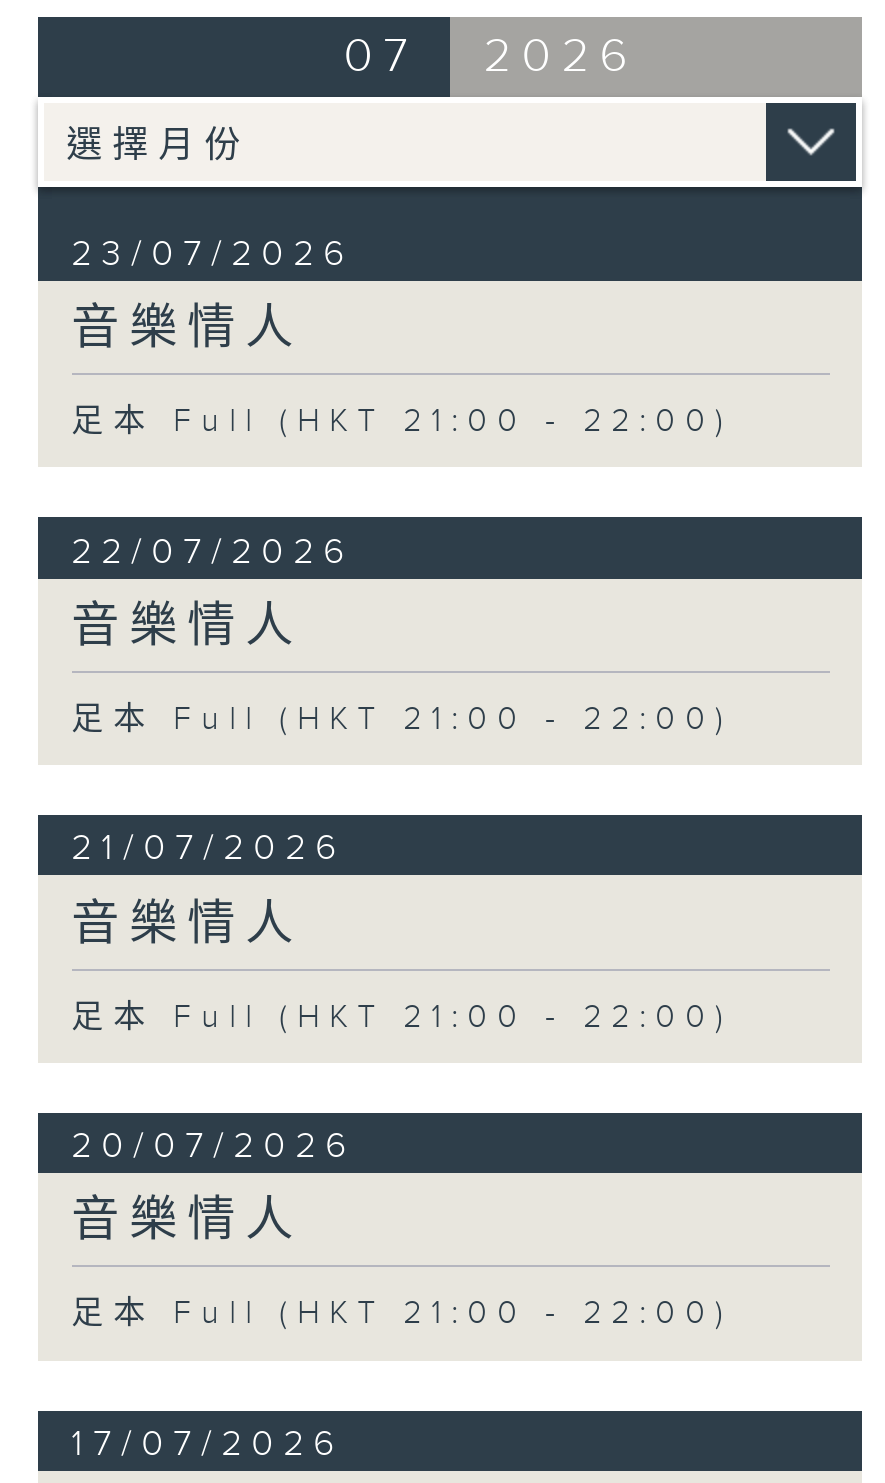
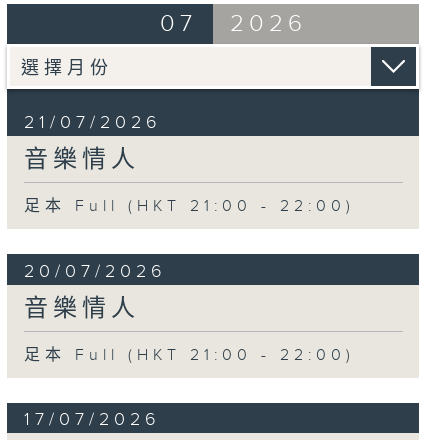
- 23/07/2026
- 音樂情人
- 足本 Full (HKT 21:00 - 22:00)
- 22/07/2026
- 音樂情人
- 足本 Full (HKT 21:00 - 22:00)
